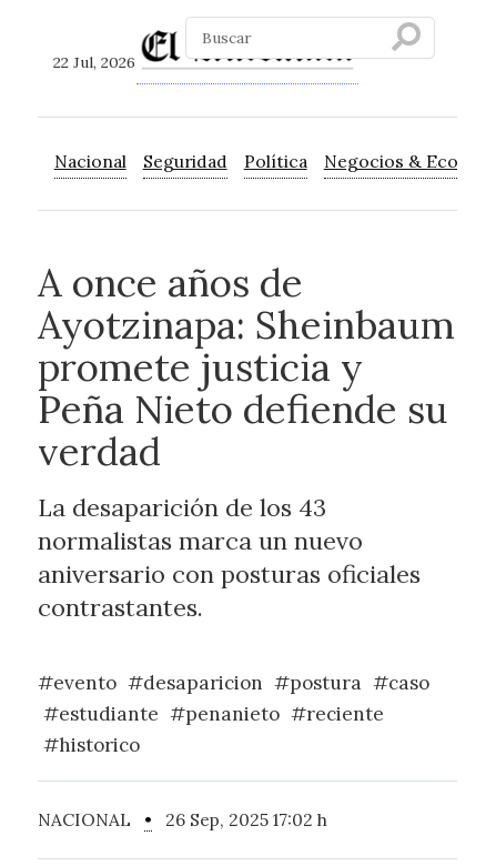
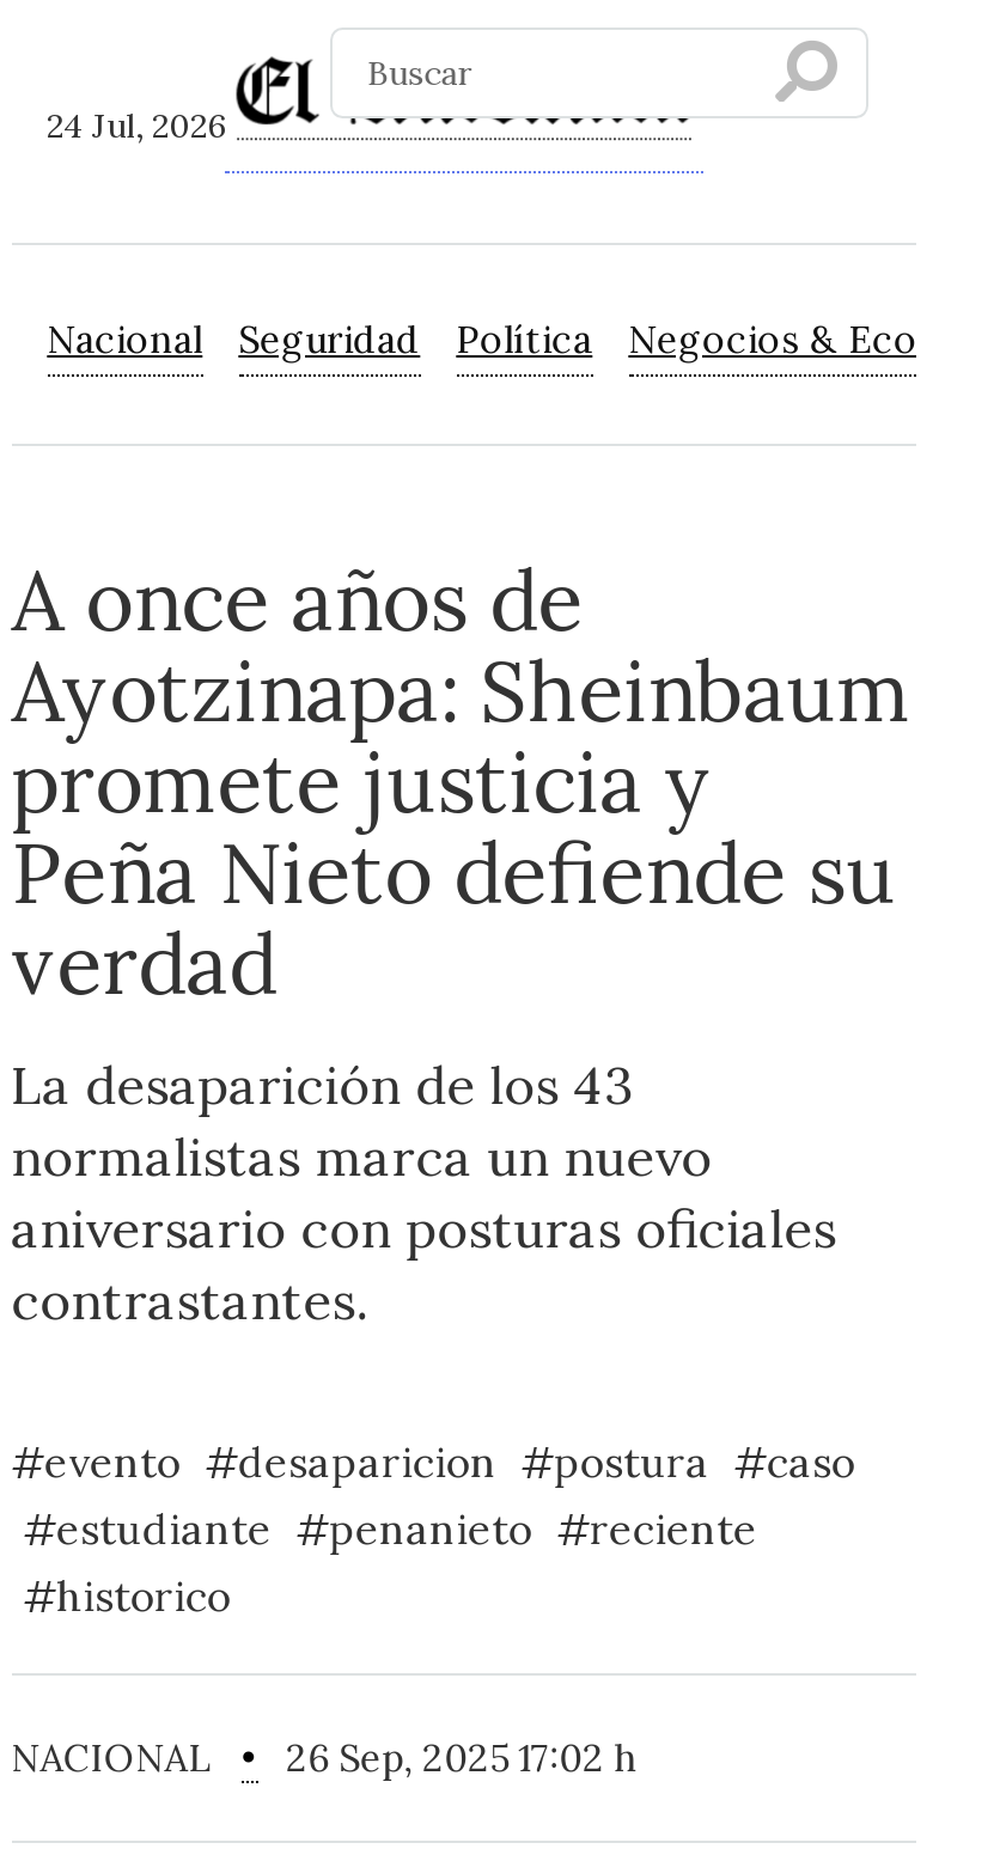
- 22 Jul, 2026
+ 24 Jul, 2026
